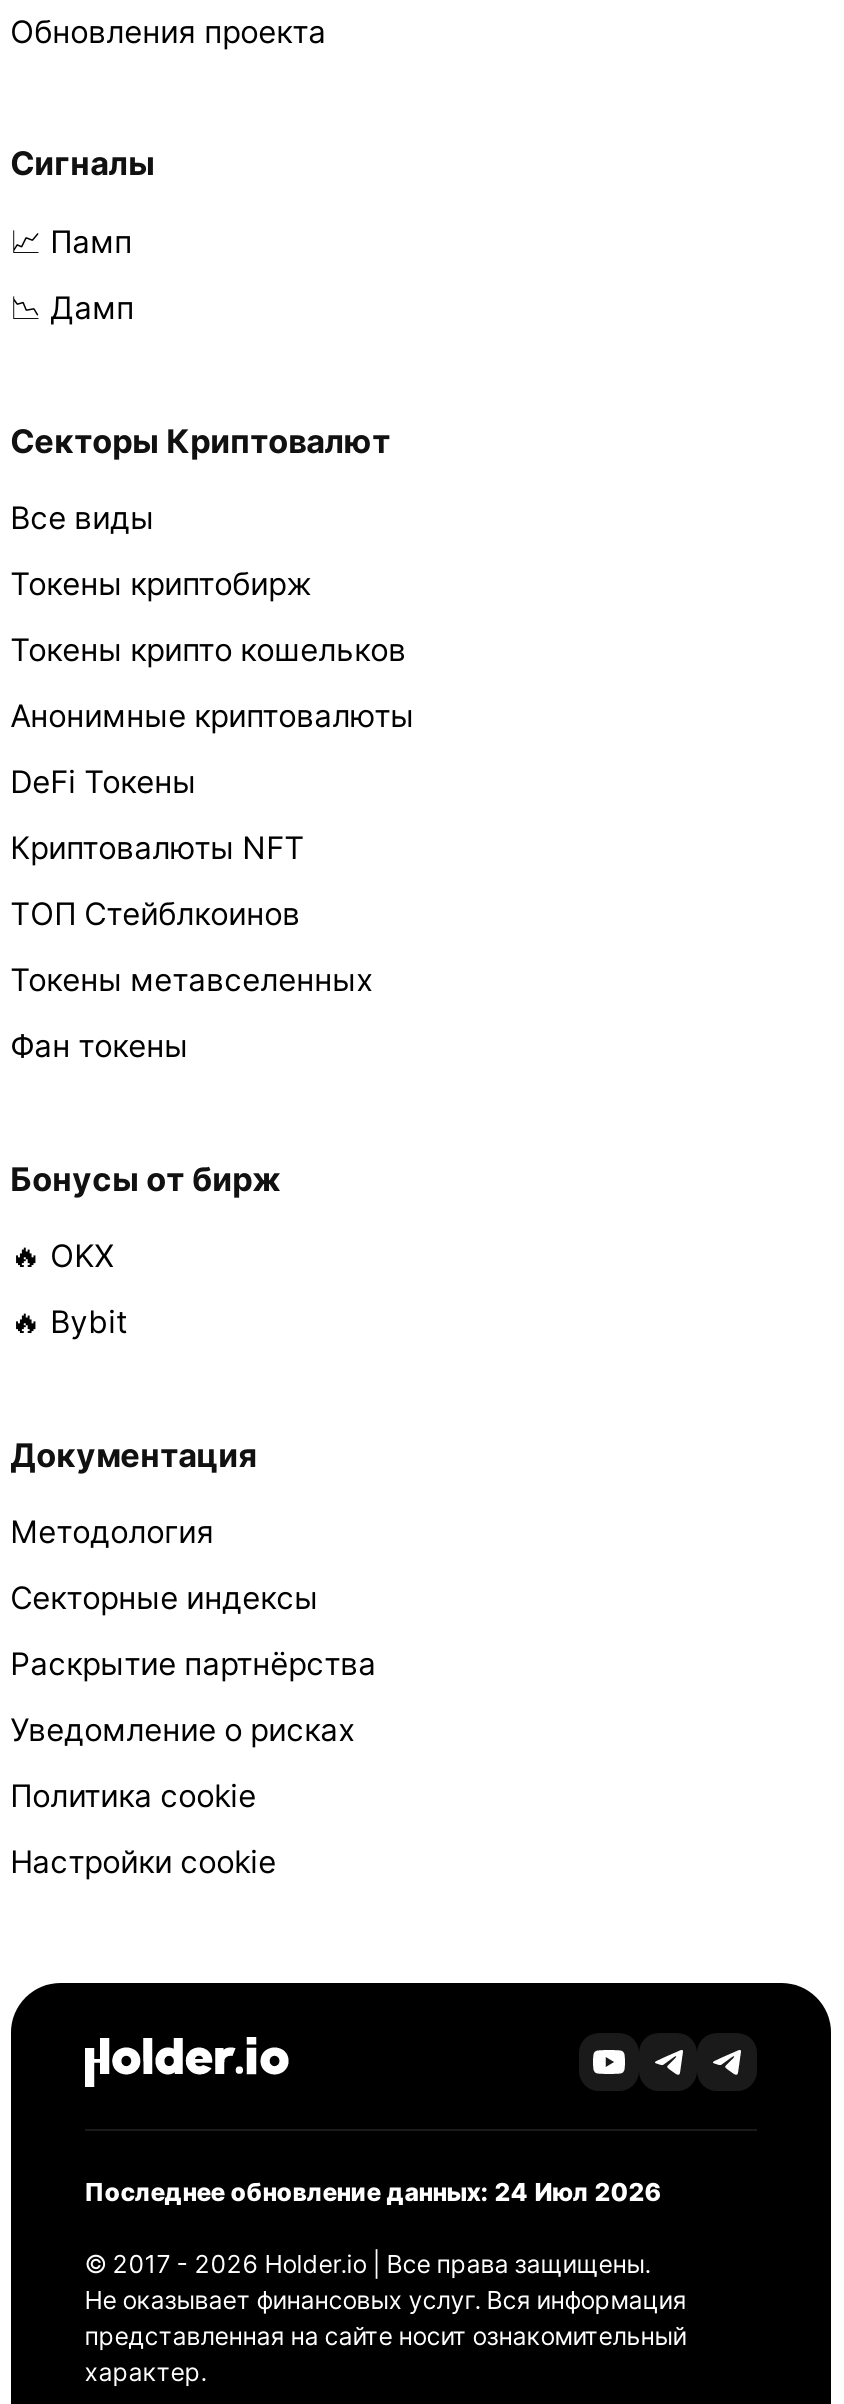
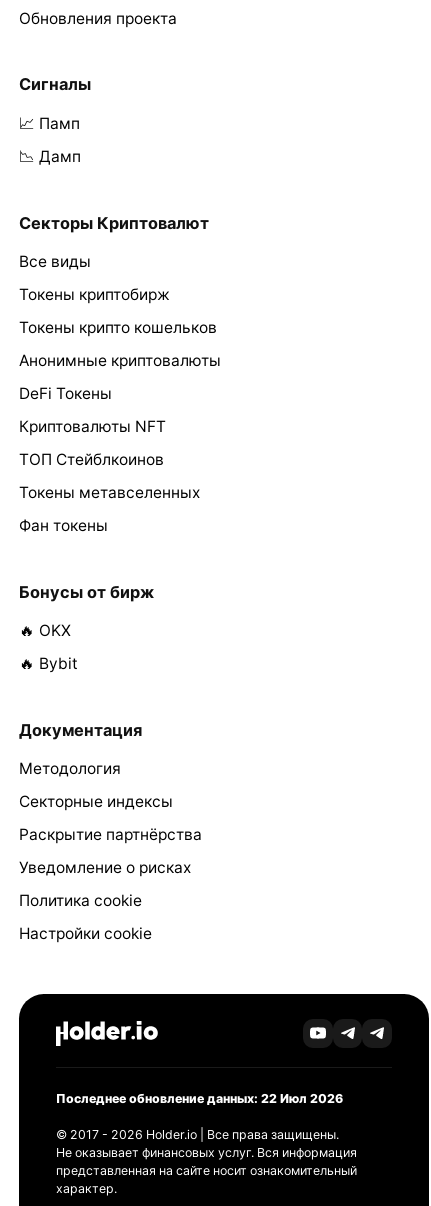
- Последнее обновление данных: 24 Июл 2026
+ Последнее обновление данных: 22 Июл 2026
